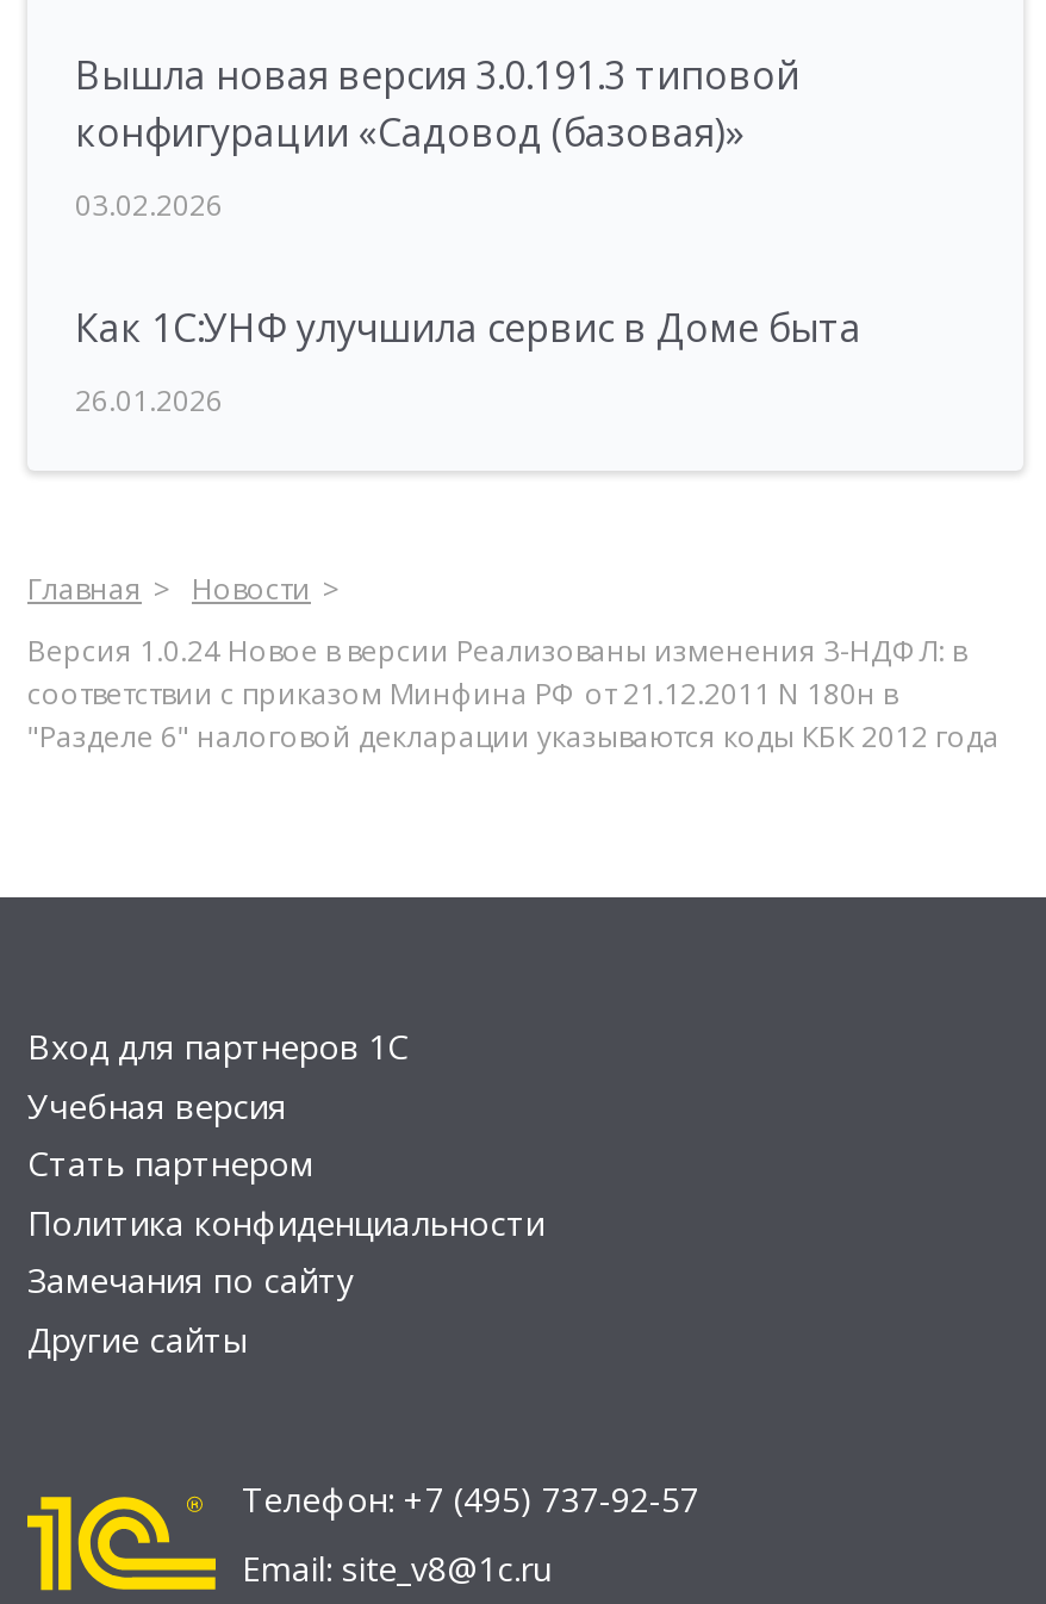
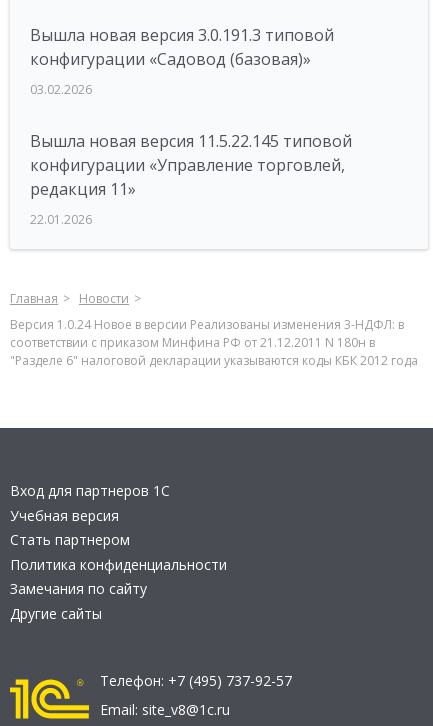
- Как 1С:УНФ улучшила сервис в Доме быта
+ Вышла новая версия 11.5.22.145 типовой
+ конфигурации «Управление торговлей,
+ редакция 11»

- 26.01.2026
+ 22.01.2026
